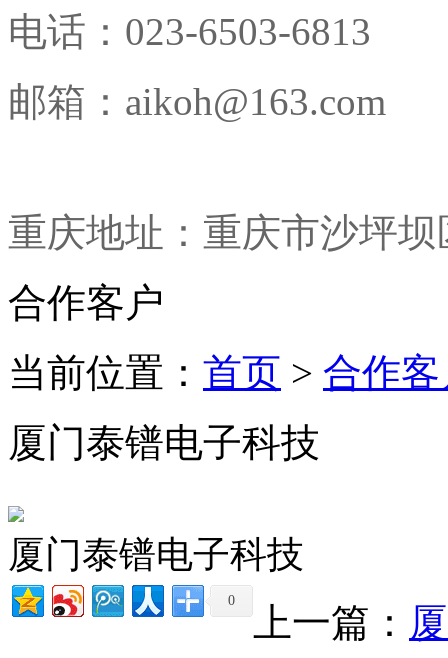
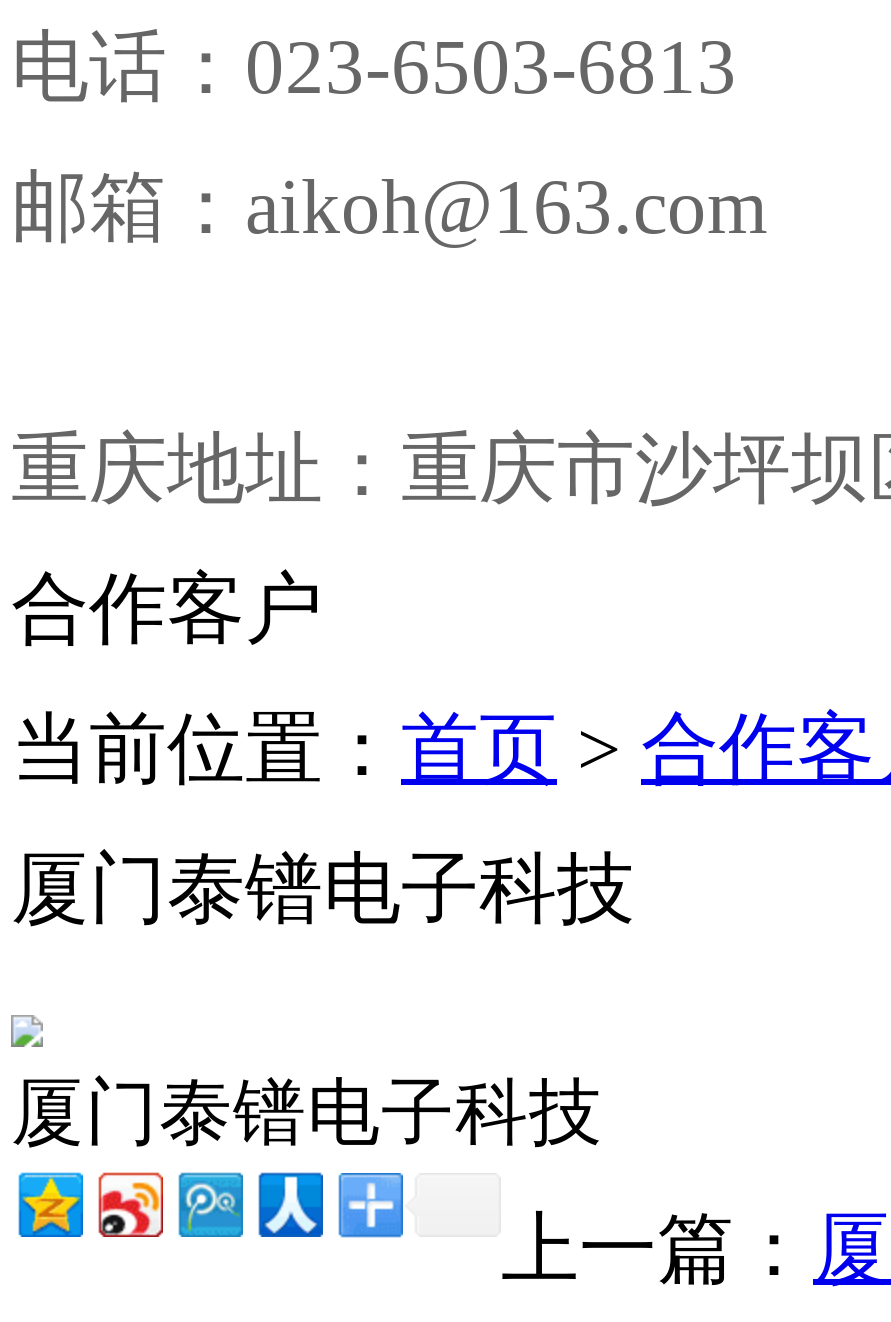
- 0
